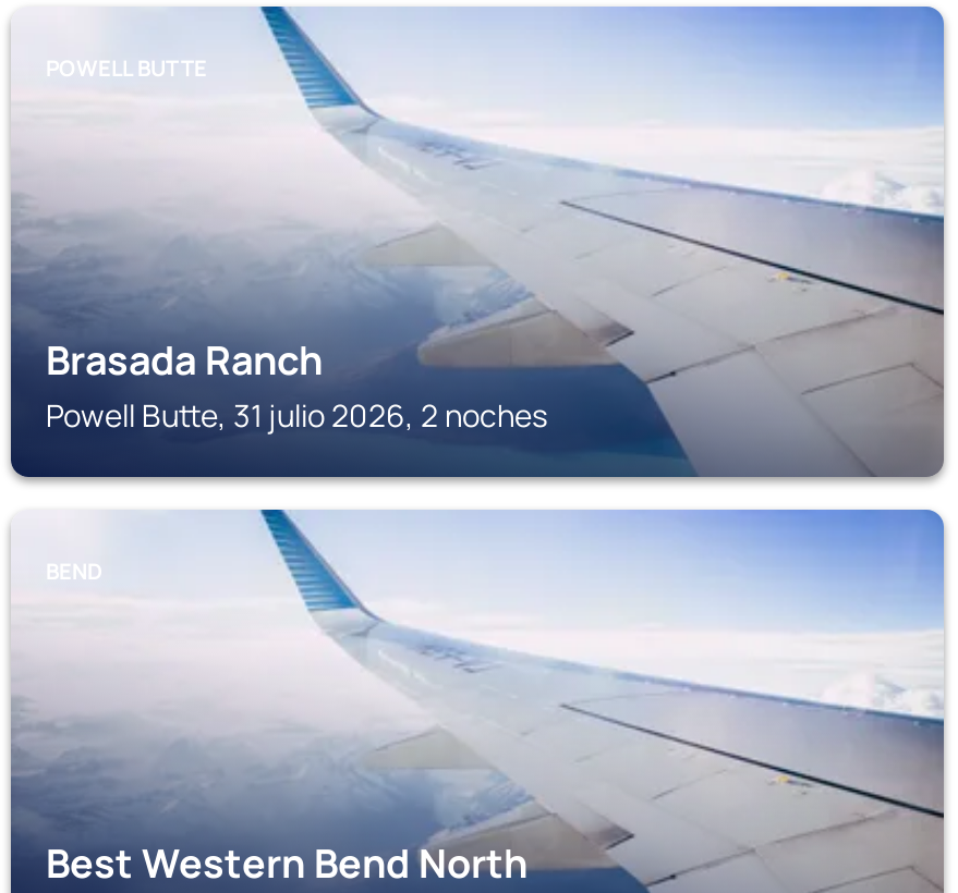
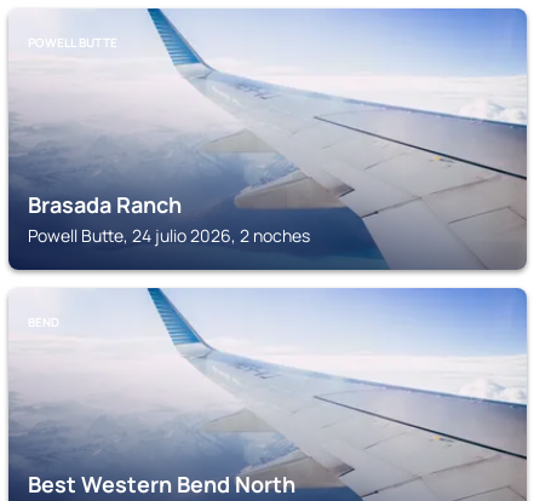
- Powell Butte, 31 julio 2026, 2 noches
+ Powell Butte, 24 julio 2026, 2 noches
